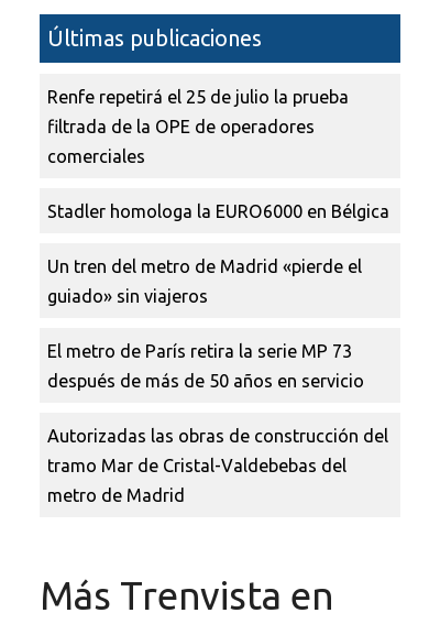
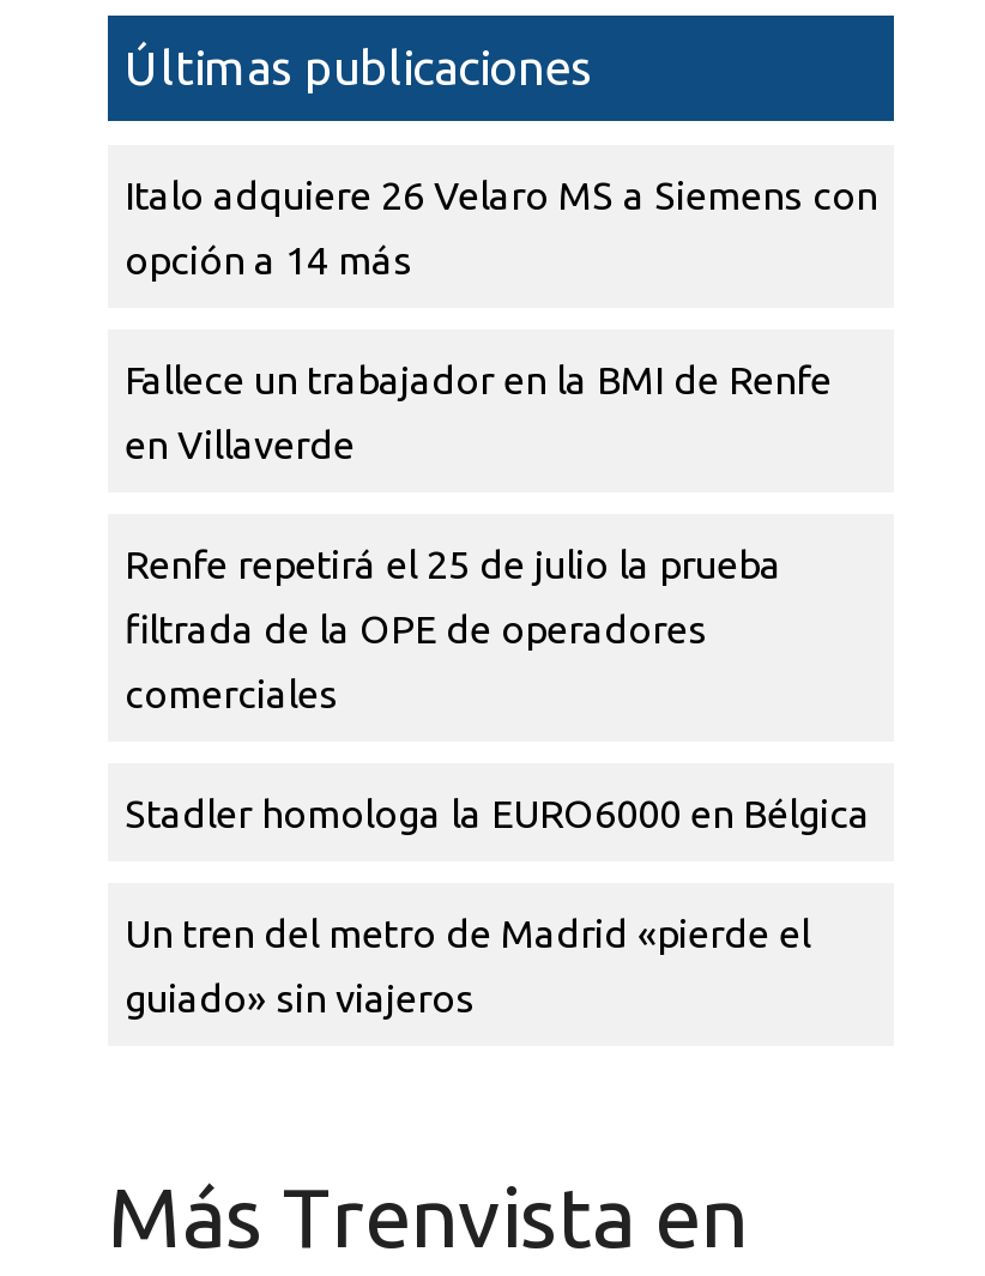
+ Italo adquiere 26 Velaro MS a Siemens con
+ opción a 14 más
+ Fallece un trabajador en la BMI de Renfe
+ en Villaverde

moved down: Renfe repetirá el 25 de julio la prueba | filtrada de la OPE de operadores | comerciales | Stadler homologa la EURO6000 en Bélgica | Un tren del metro de Madrid «pierde el | guiado» sin viajeros

- El metro de París retira la serie MP 73
- después de más de 50 años en servicio
- Autorizadas las obras de construcción del
- tramo Mar de Cristal-Valdebebas del
- metro de Madrid
